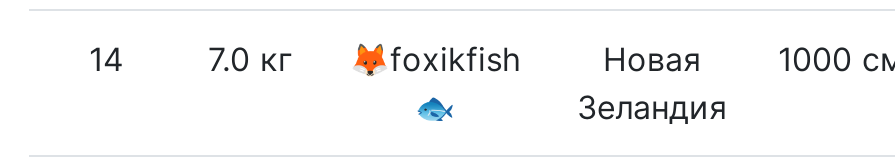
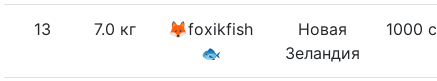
- 14
+ 13
